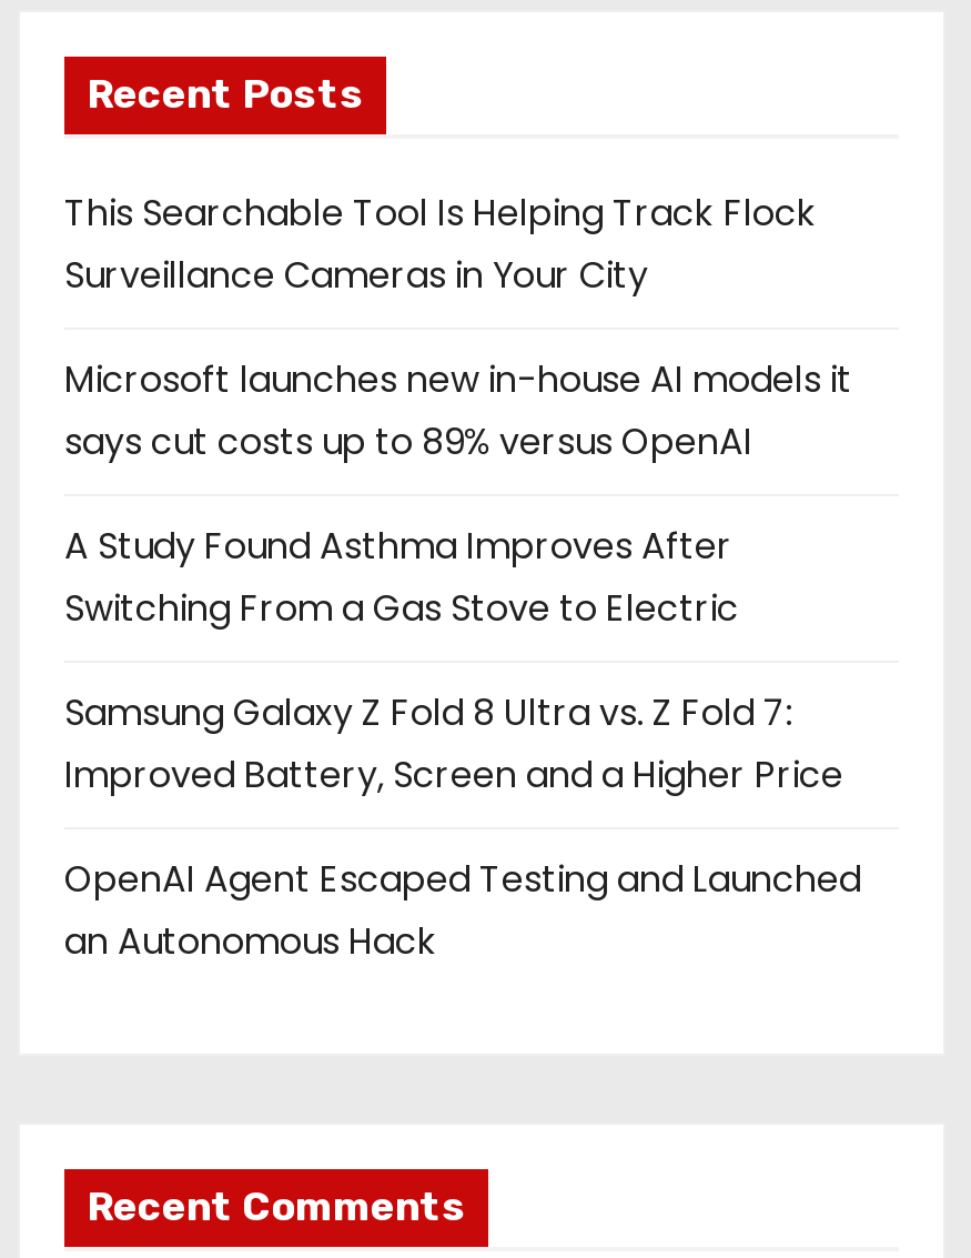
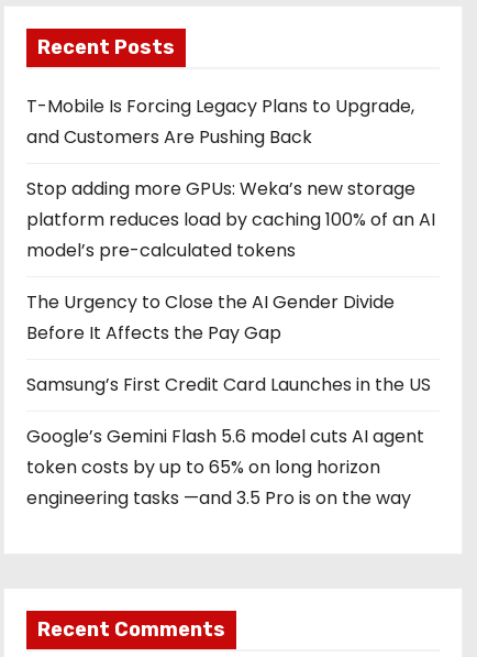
- This Searchable Tool Is Helping Track Flock
- Surveillance Cameras in Your City
+ T-Mobile Is Forcing Legacy Plans to Upgrade,
+ and Customers Are Pushing Back

- Microsoft launches new in-house AI models it
- says cut costs up to 89% versus OpenAI
+ Stop adding more GPUs: Weka’s new storage
+ platform reduces load by caching 100% of an AI
+ model’s pre-calculated tokens

- A Study Found Asthma Improves After
- Switching From a Gas Stove to Electric
+ The Urgency to Close the AI Gender Divide
+ Before It Affects the Pay Gap

- Samsung Galaxy Z Fold 8 Ultra vs. Z Fold 7:
- Improved Battery, Screen and a Higher Price
+ Samsung’s First Credit Card Launches in the US

- OpenAI Agent Escaped Testing and Launched
- an Autonomous Hack
+ Google’s Gemini Flash 5.6 model cuts AI agent
+ token costs by up to 65% on long horizon
+ engineering tasks —and 3.5 Pro is on the way
